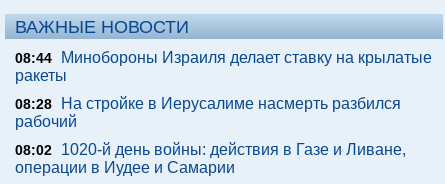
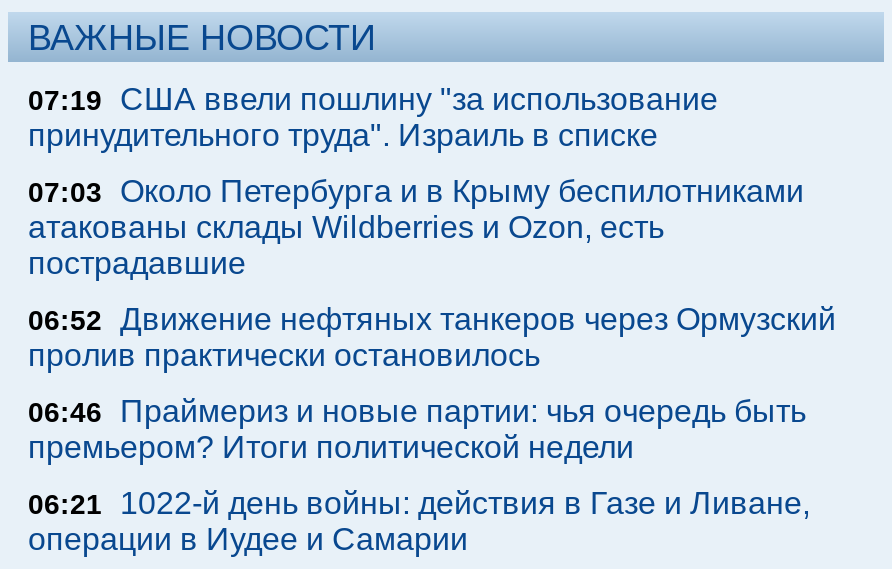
- 08:44 Минобороны Израиля делает ставку на крылатые
- ракеты
- 08:28 На стройке в Иерусалиме насмерть разбился
- рабочий
- 08:02 1020-й день войны: действия в Газе и Ливане,
+ 07:19 США ввели пошлину "за использование
+ принудительного труда". Израиль в списке
+ 07:03 Около Петербурга и в Крыму беспилотниками
+ атакованы склады Wildberries и Ozon, есть
+ пострадавшие
+ 06:52 Движение нефтяных танкеров через Ормузский
+ пролив практически остановилось
+ 06:46 Праймериз и новые партии: чья очередь быть
+ премьером? Итоги политической недели
+ 06:21 1022-й день войны: действия в Газе и Ливане,
